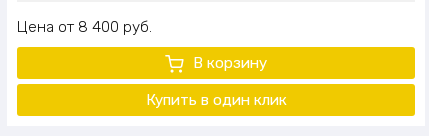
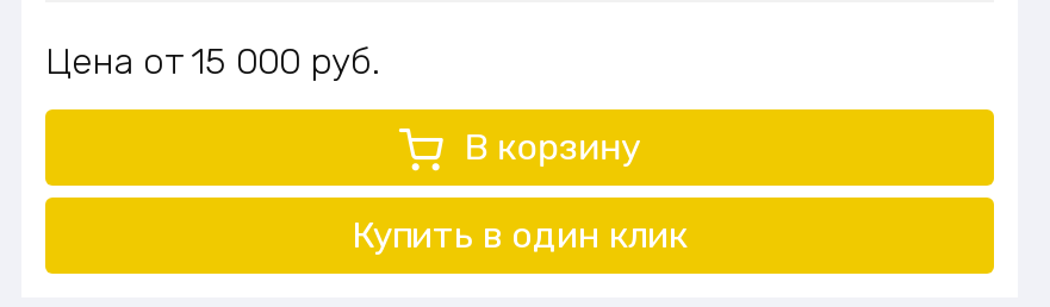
- Цена 8 400 руб.
+ Цена 15 000 руб.
